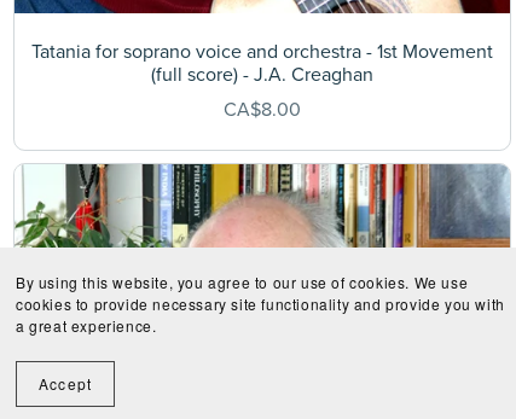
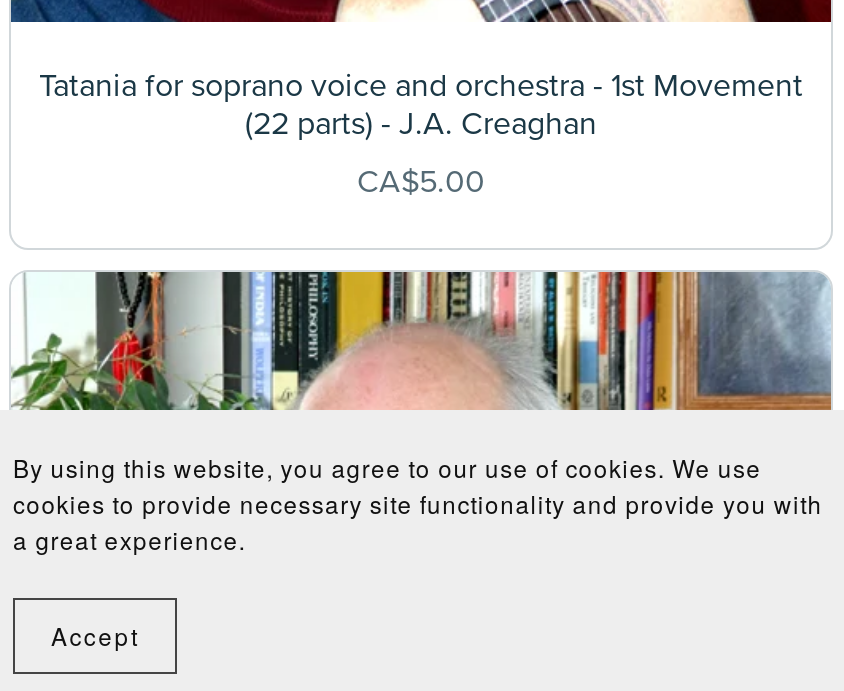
- (full score) - J.A. Creaghan
- CA$8.00
+ (22 parts) - J.A. Creaghan
+ CA$5.00
